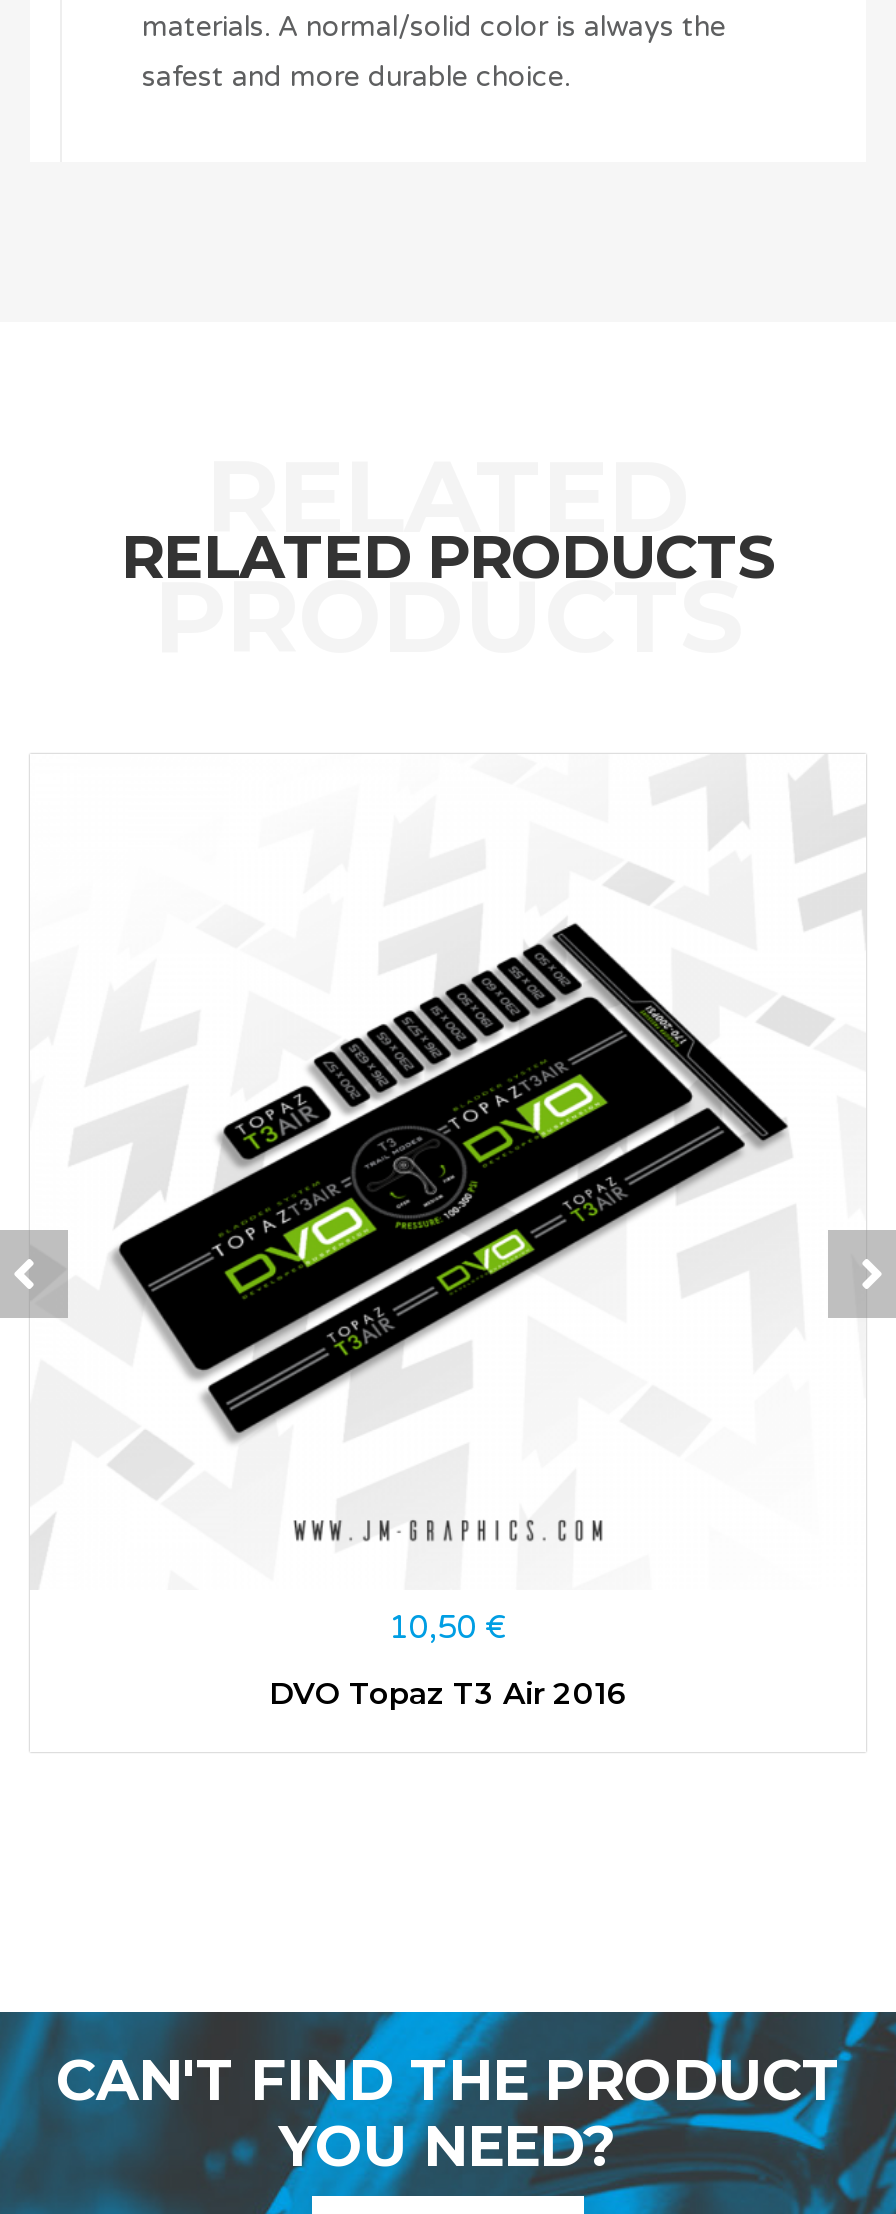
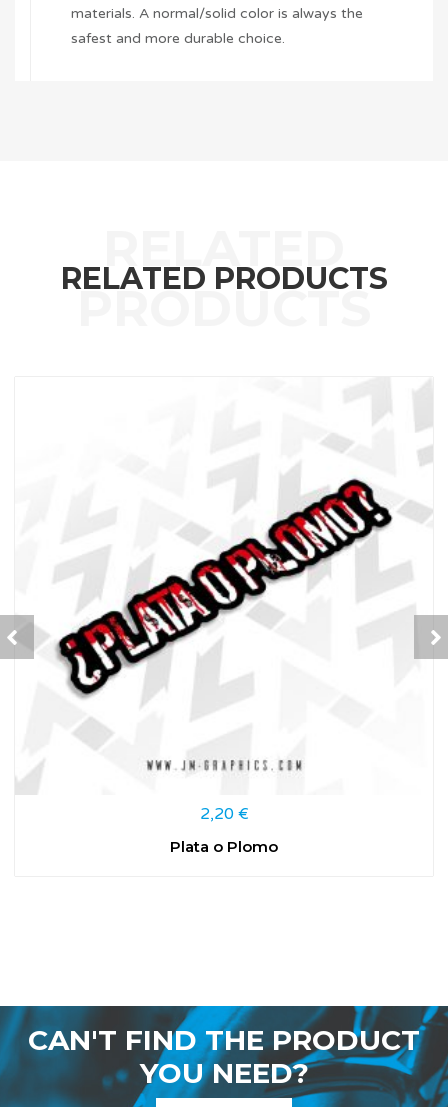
- [image]
+ [image]

- 10,50 €
+ 2,20 €

- DVO Topaz T3 Air 2016
+ Plata o Plomo
